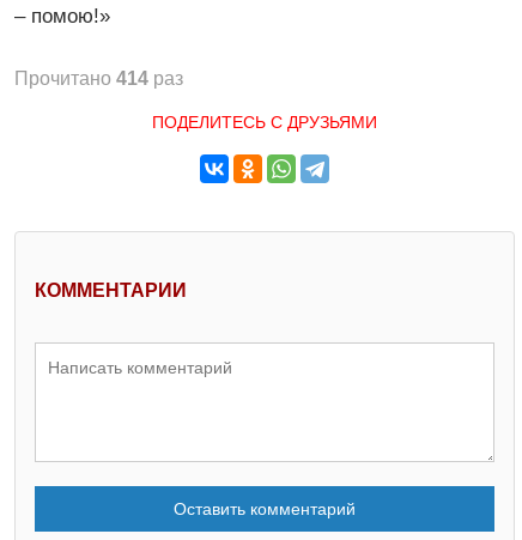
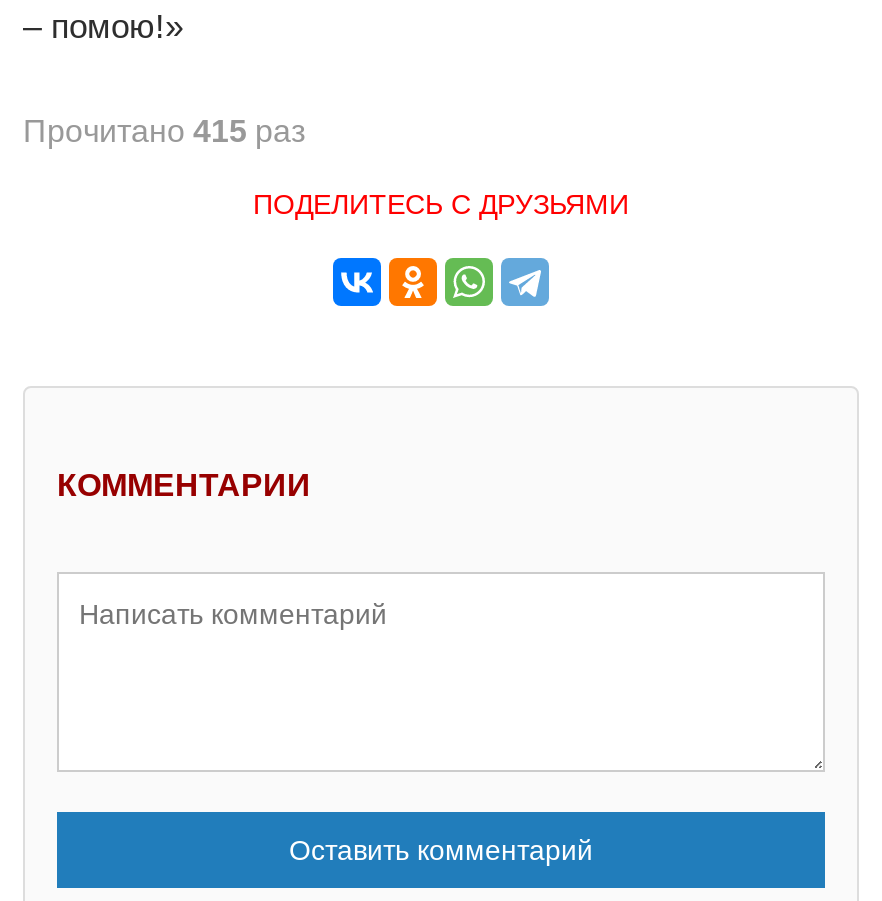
- Прочитано 414 раз
+ Прочитано 415 раз
